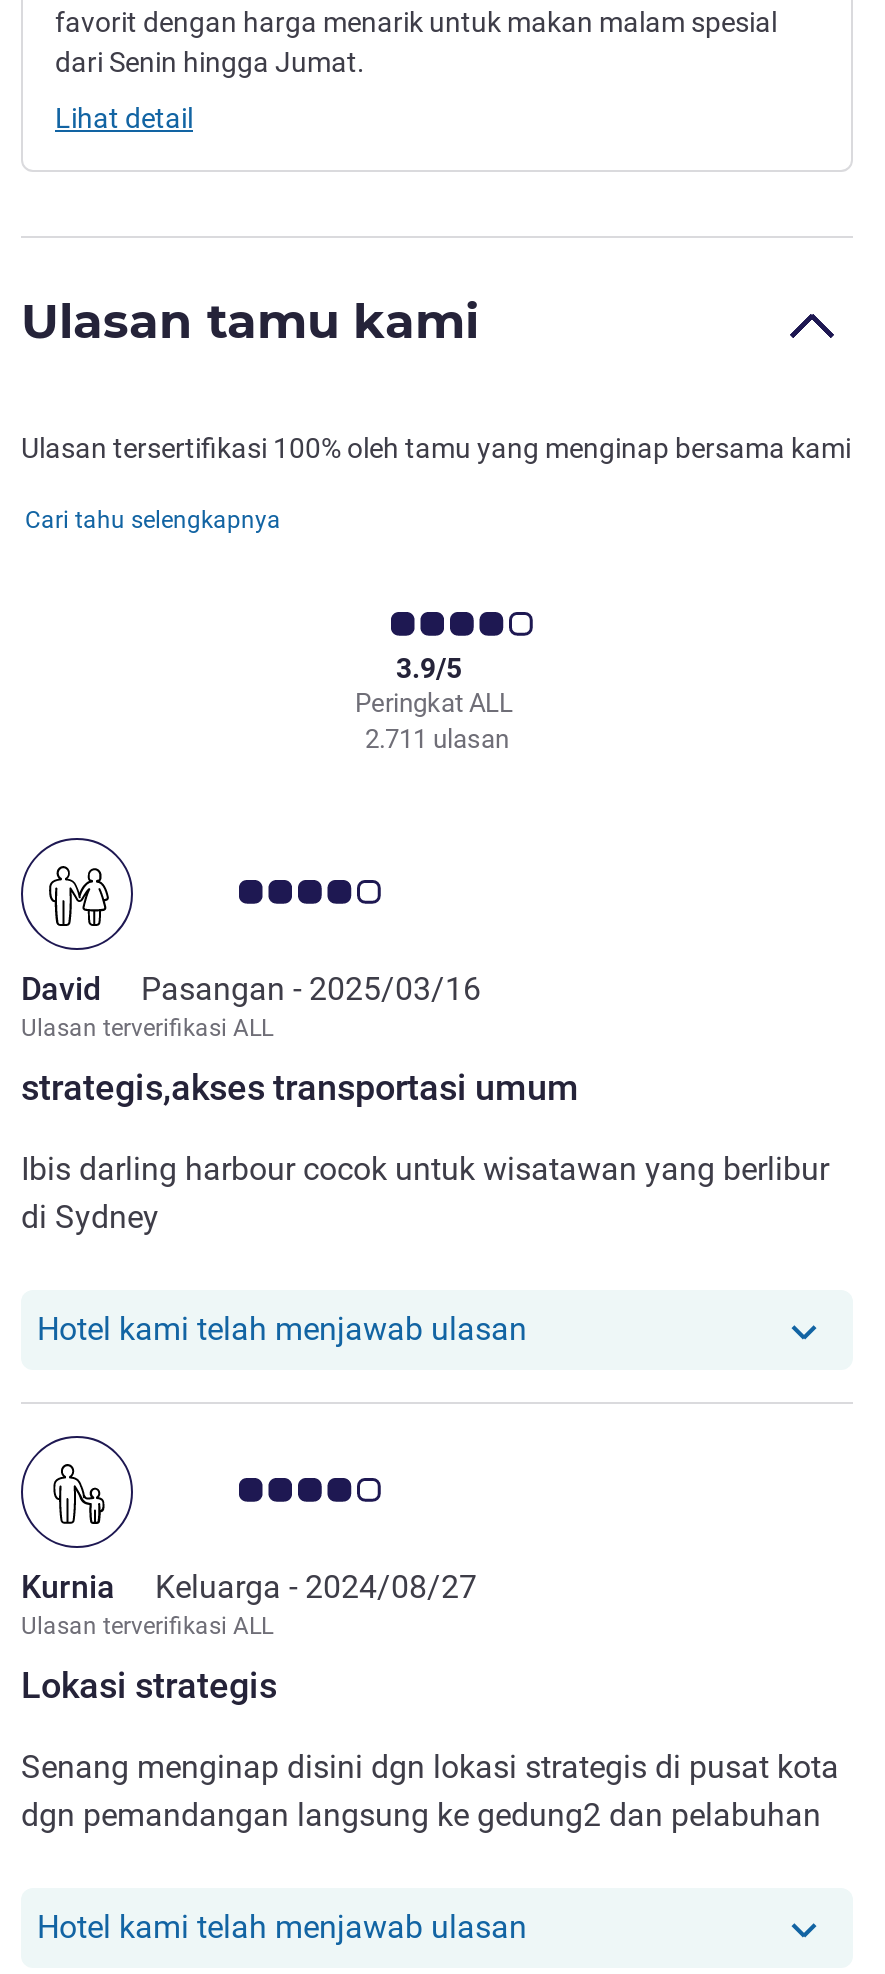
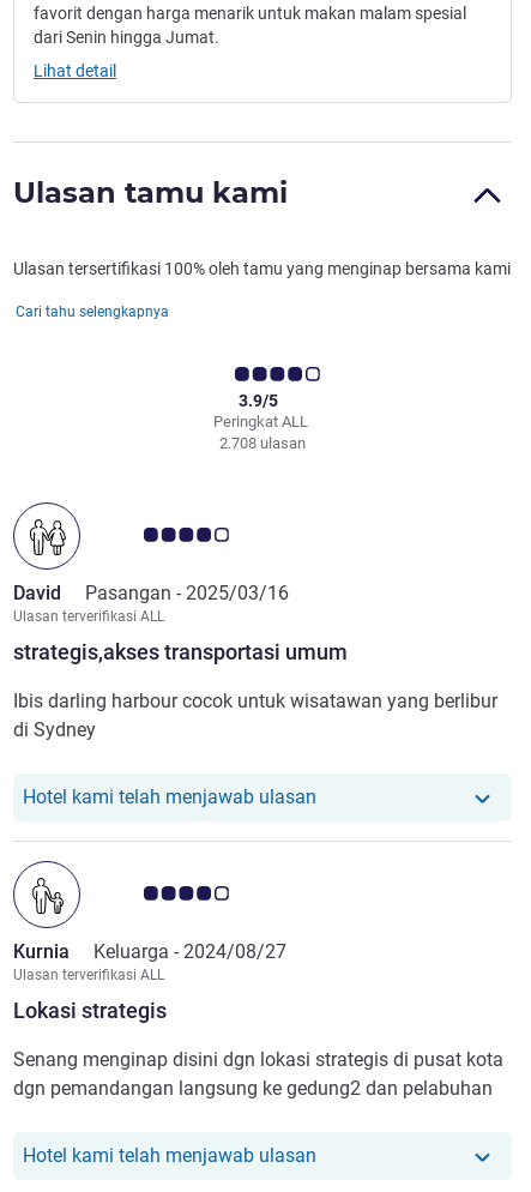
- 2.711 ulasan
+ 2.708 ulasan
